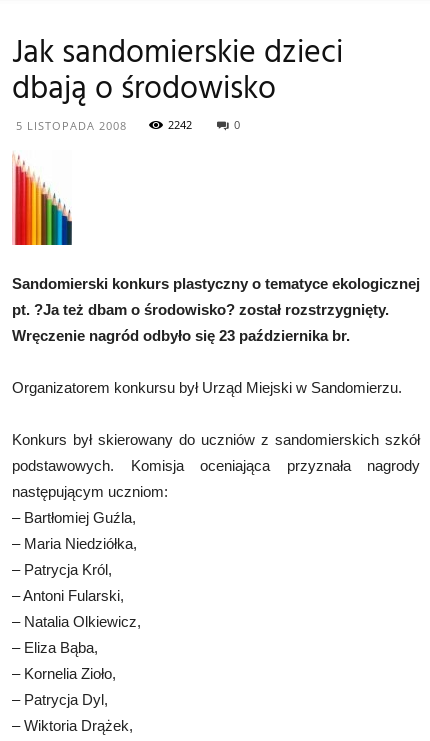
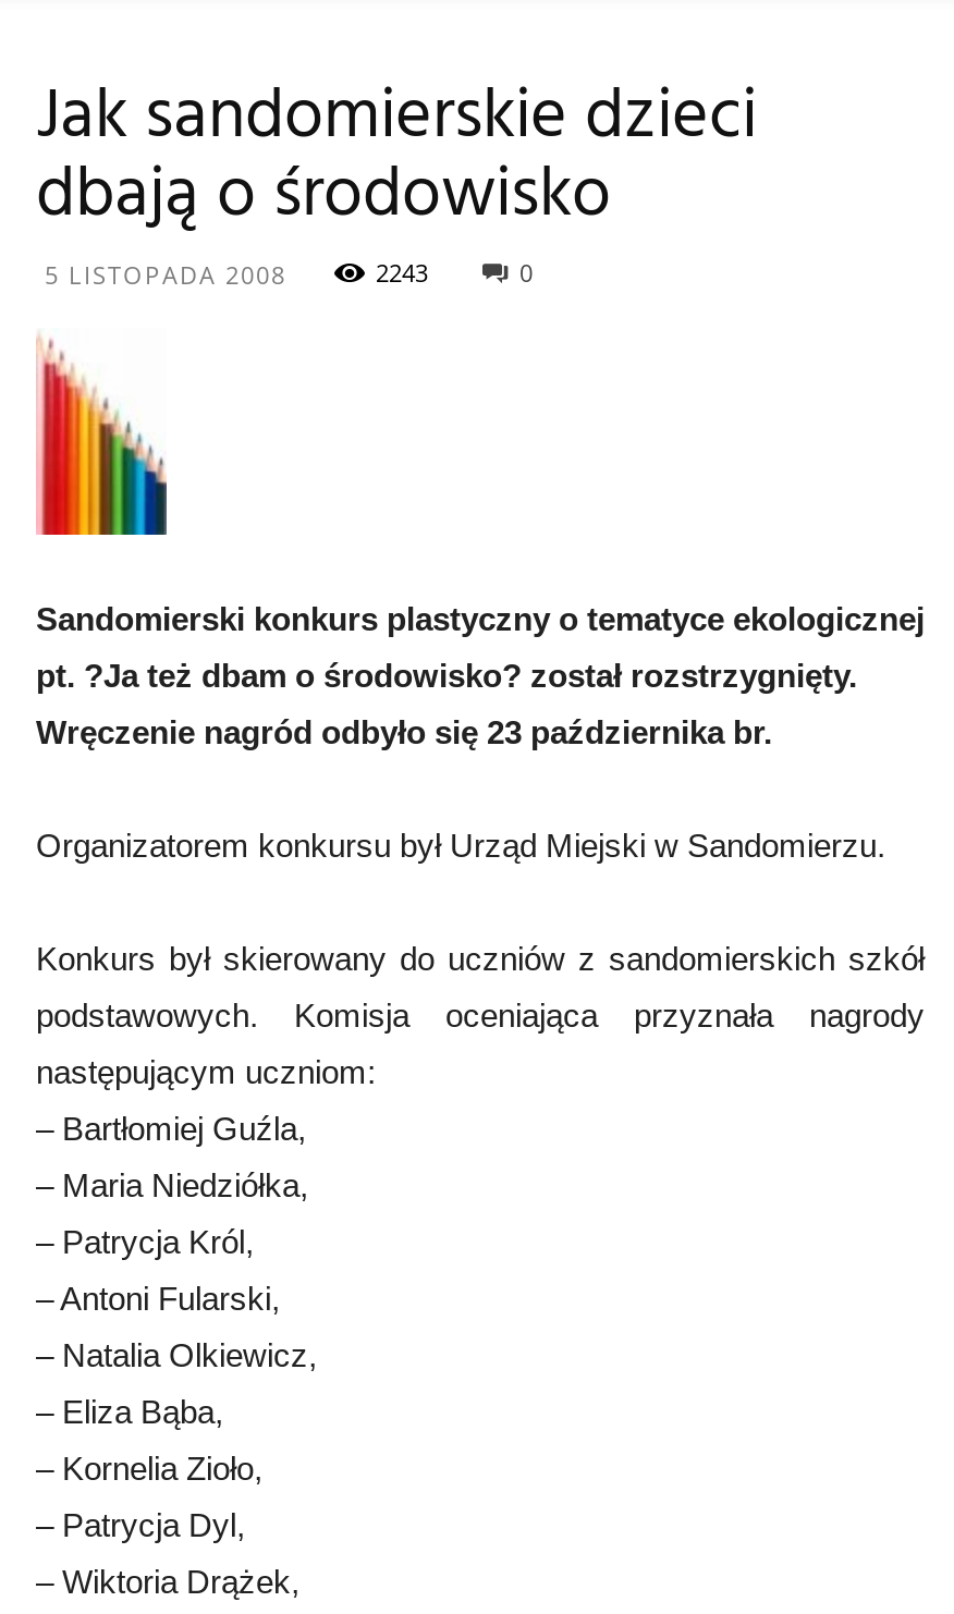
- 2242
+ 2243
